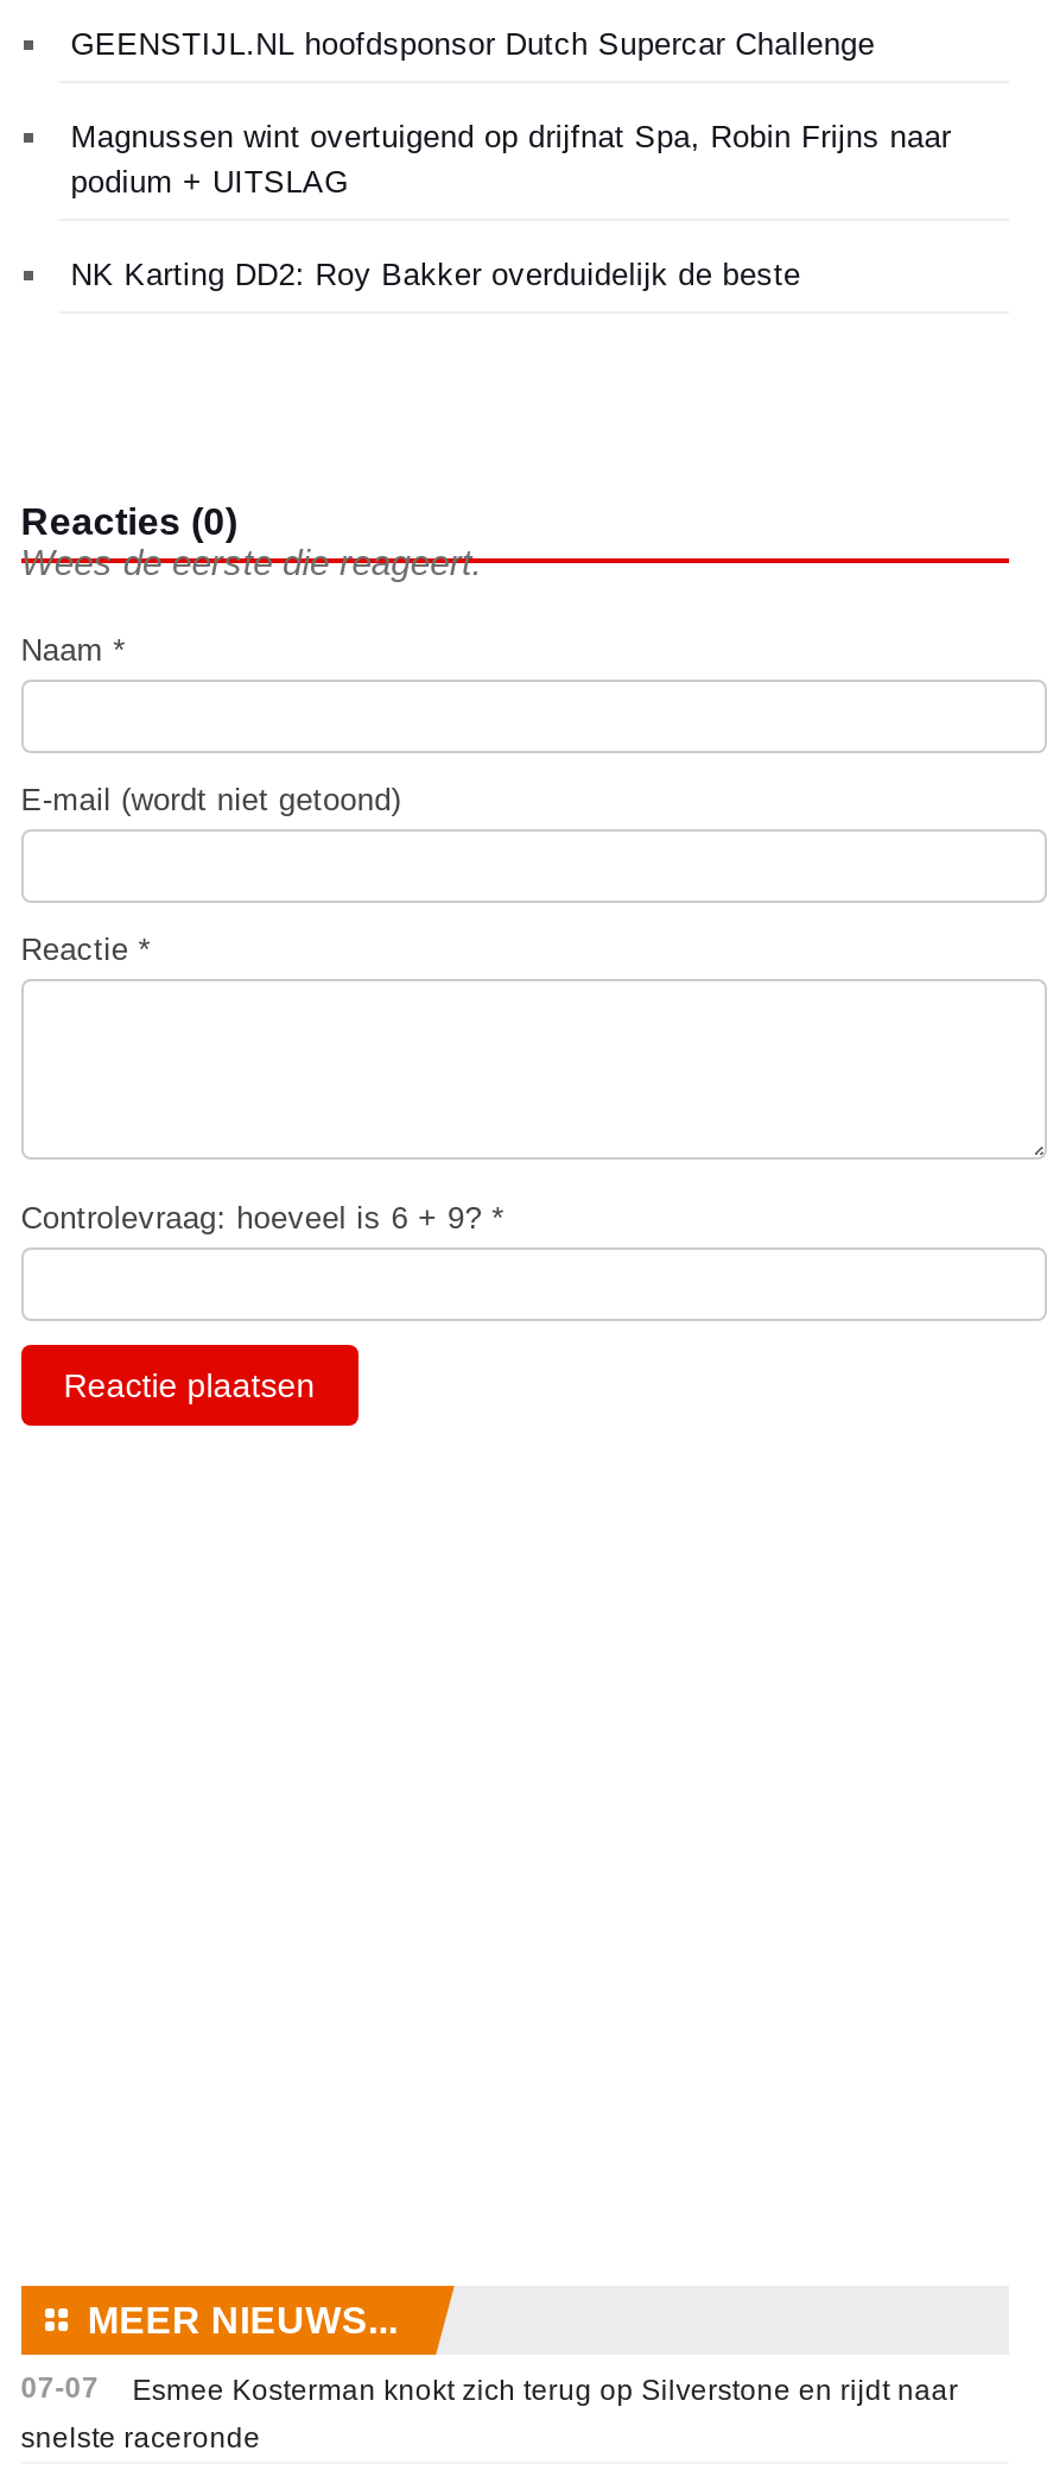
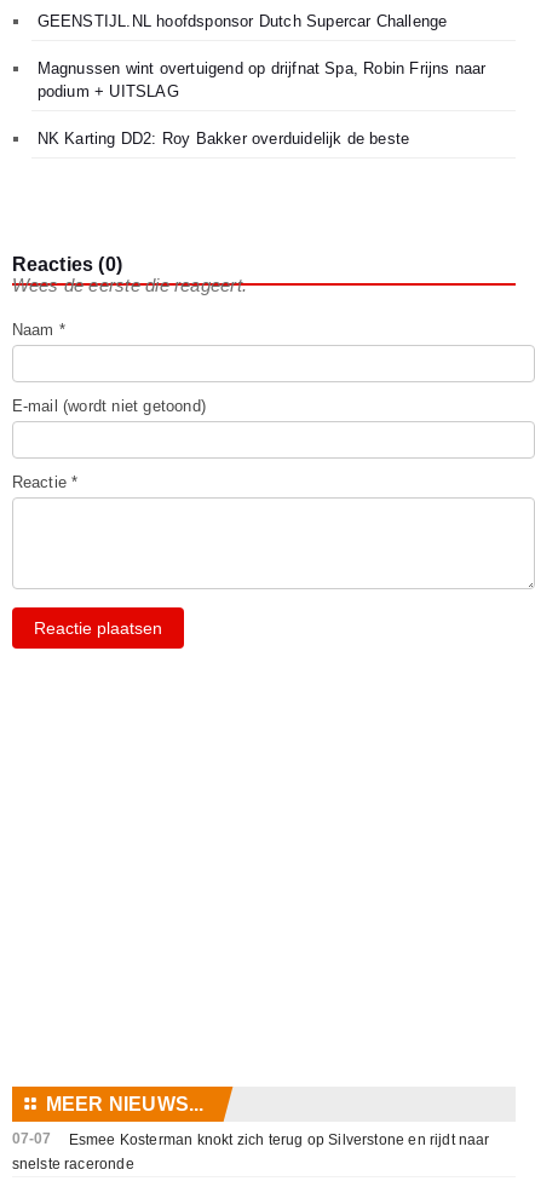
- Controlevraag: hoeveel is 6 + 9? *
